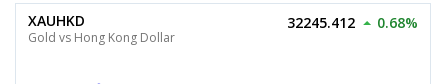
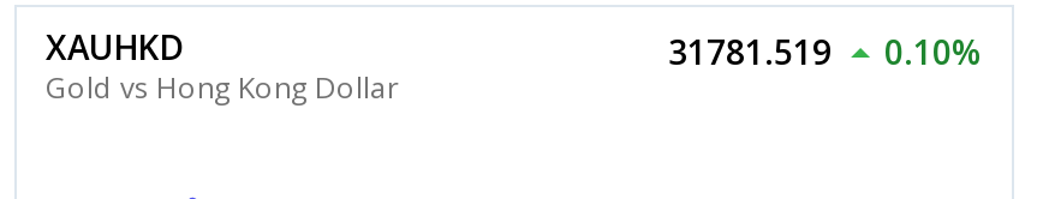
- 32245.412
+ 31781.519

- 0.68%
+ 0.10%
